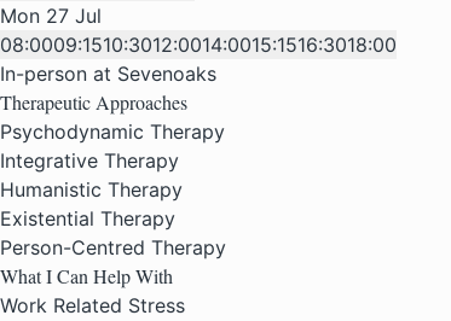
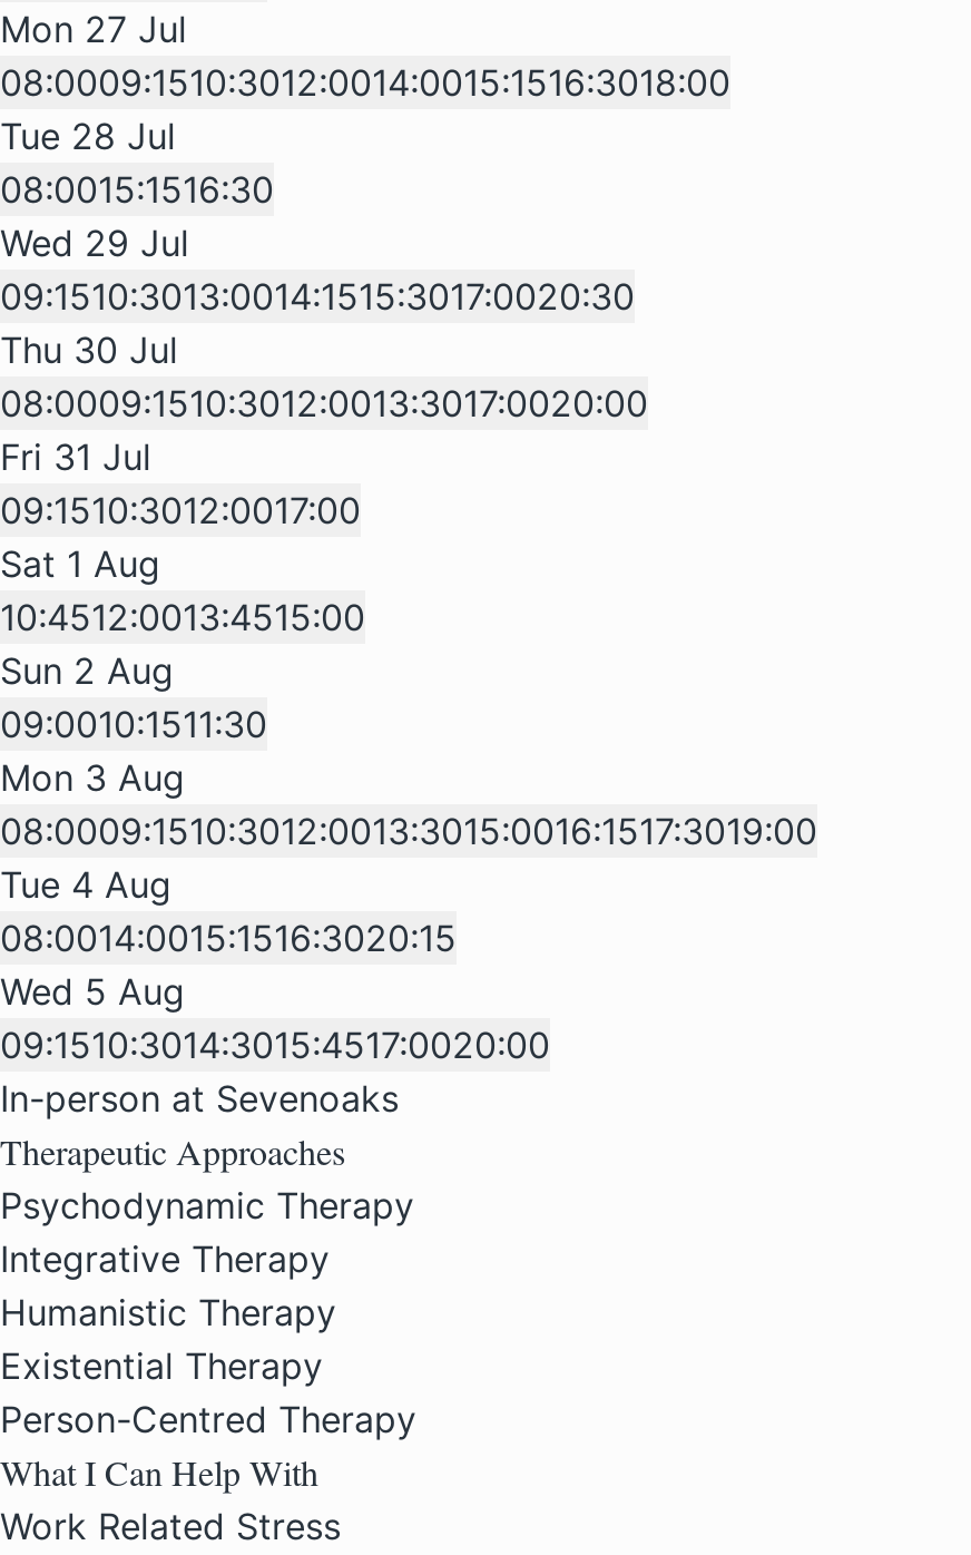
+ Tue 28 Jul
+ 08:0015:1516:30
+ Wed 29 Jul
+ 09:1510:3013:0014:1515:3017:0020:30
+ Thu 30 Jul
+ 08:0009:1510:3012:0013:3017:0020:00
+ Fri 31 Jul
+ 09:1510:3012:0017:00
+ Sat 1 Aug
+ 10:4512:0013:4515:00
+ Sun 2 Aug
+ 09:0010:1511:30
+ Mon 3 Aug
+ 08:0009:1510:3012:0013:3015:0016:1517:3019:00
+ Tue 4 Aug
+ 08:0014:0015:1516:3020:15
+ Wed 5 Aug
+ 09:1510:3014:3015:4517:0020:00
